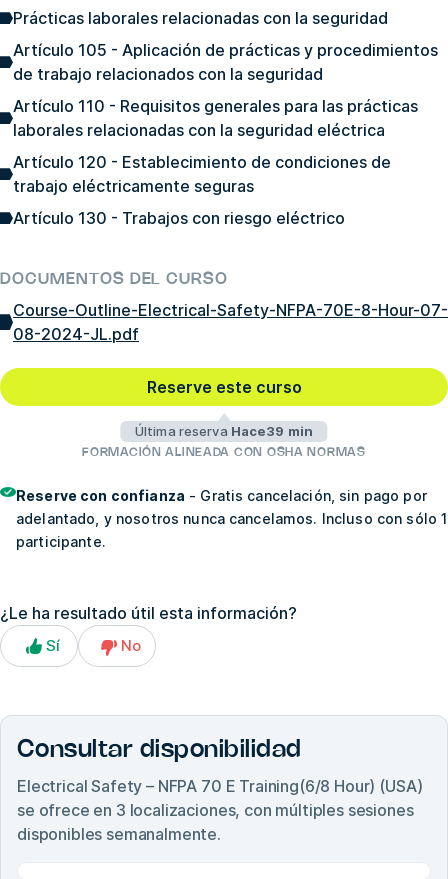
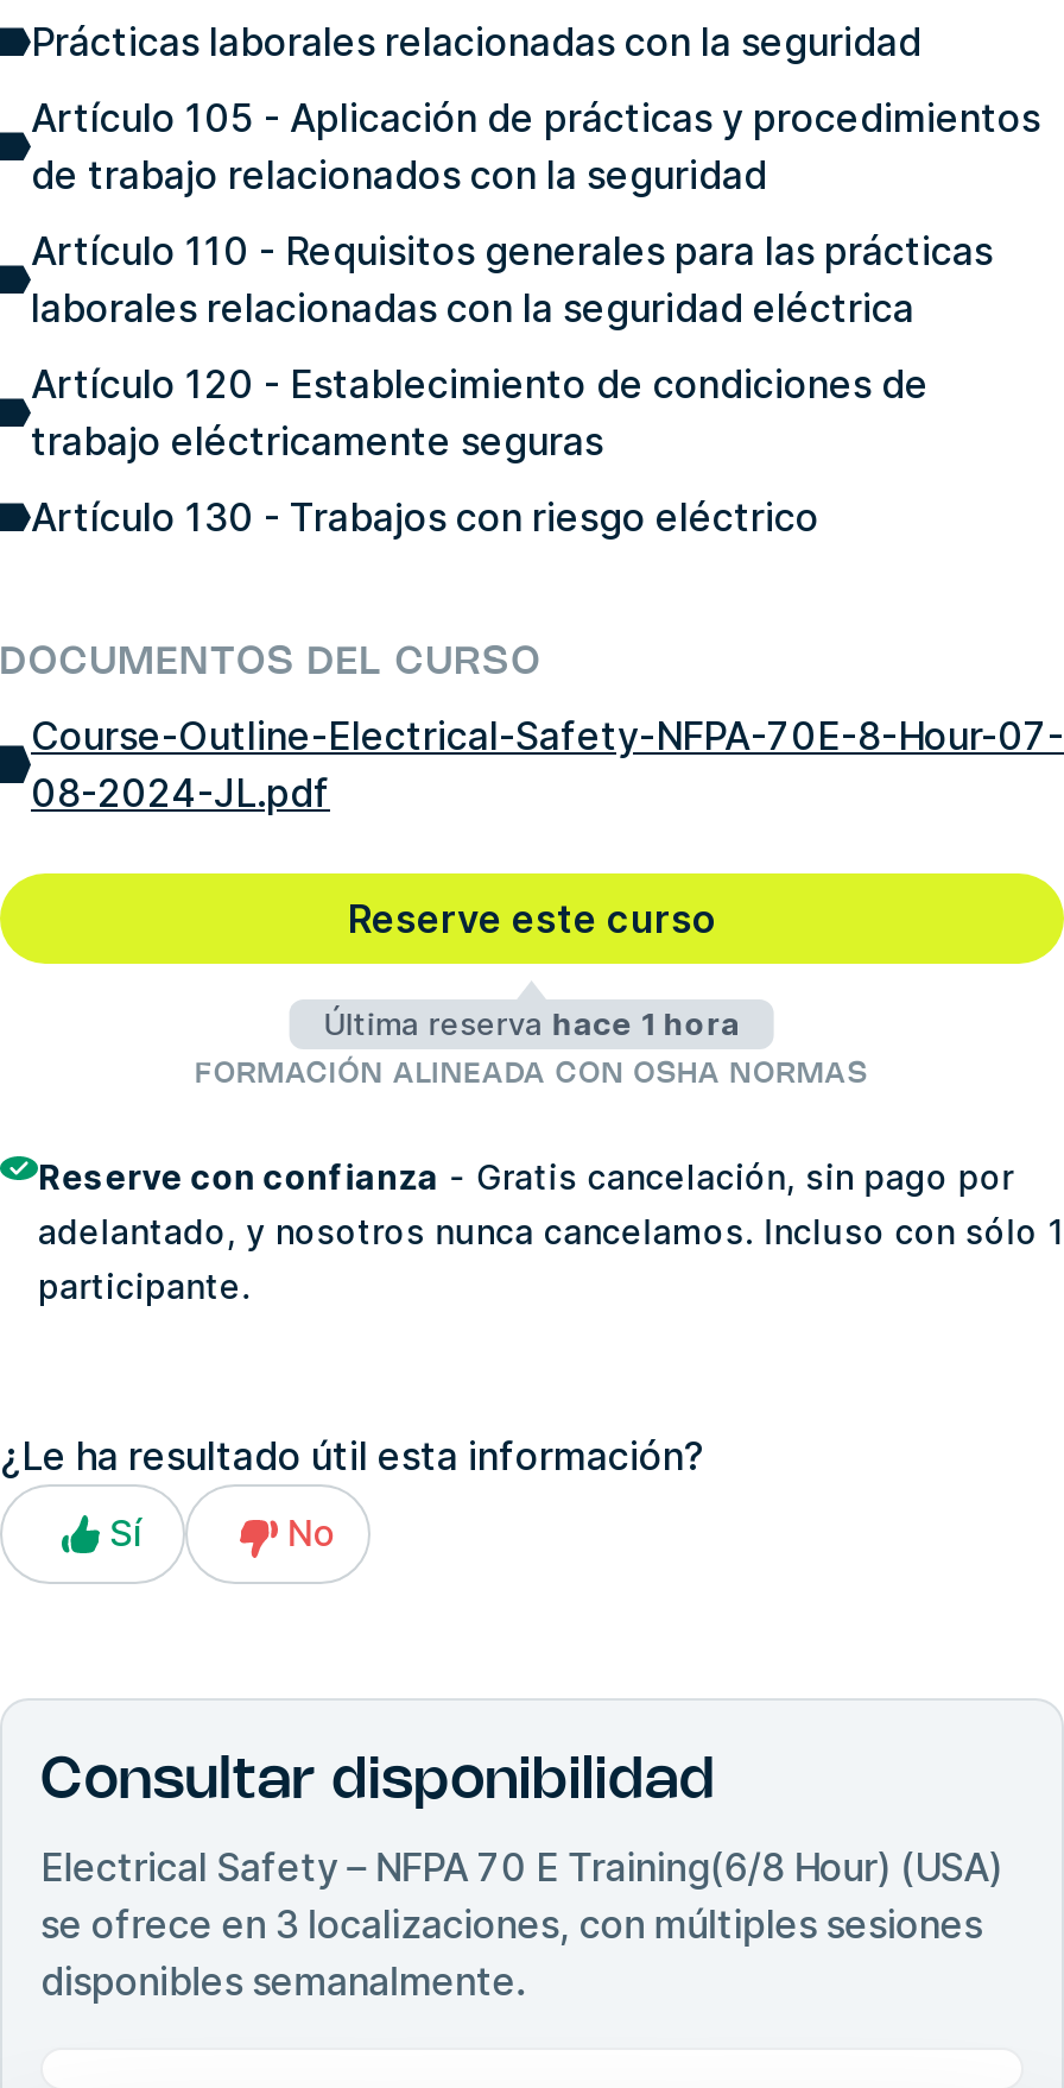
- Última reserva Hace39 min
+ Última reserva hace 1 hora
